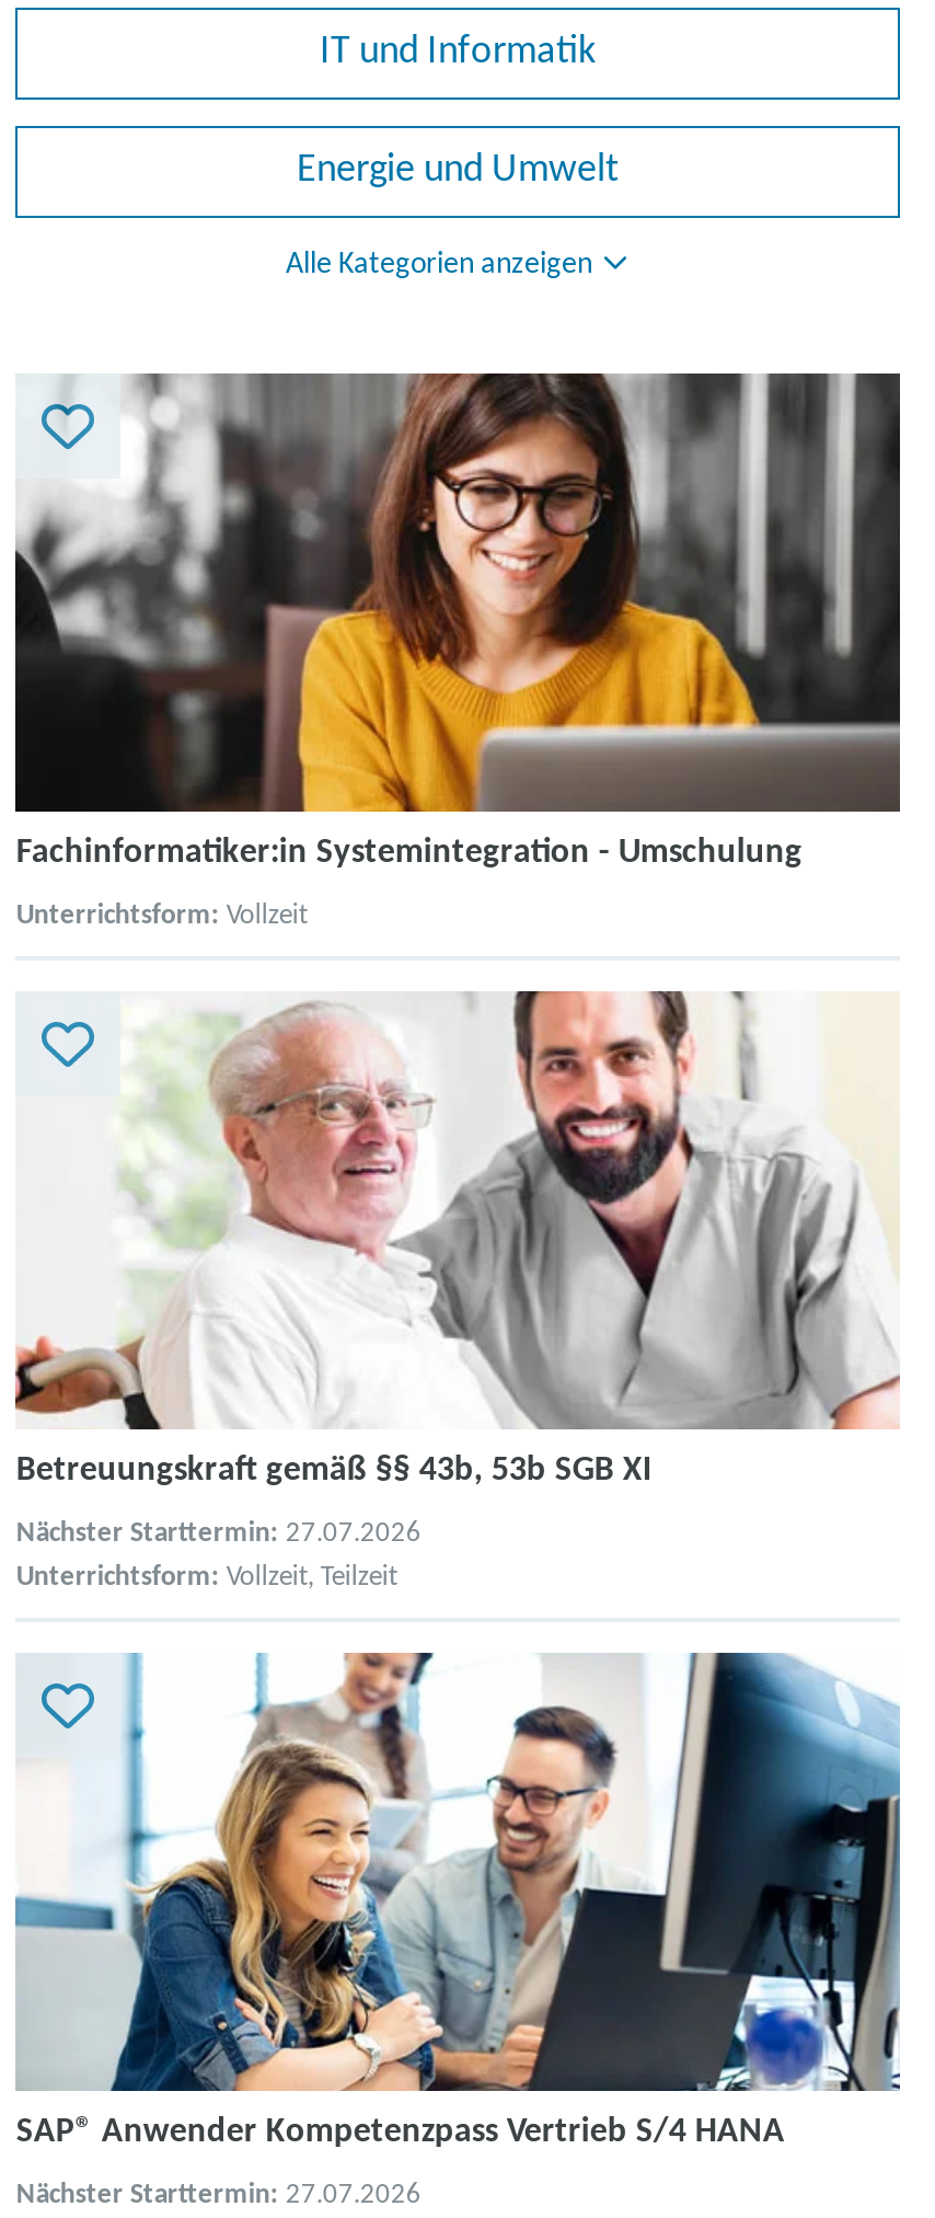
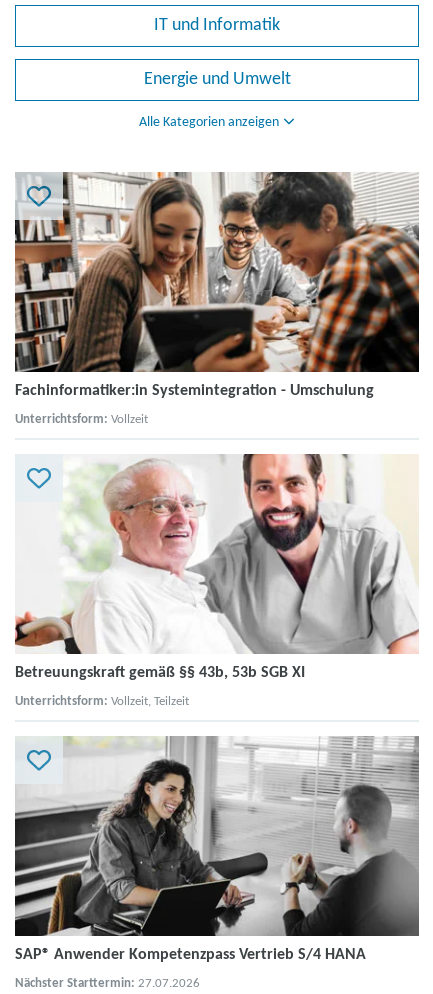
- [image]
+ [image]

- Nächster Starttermin: 27.07.2026

- [image]
+ [image]
